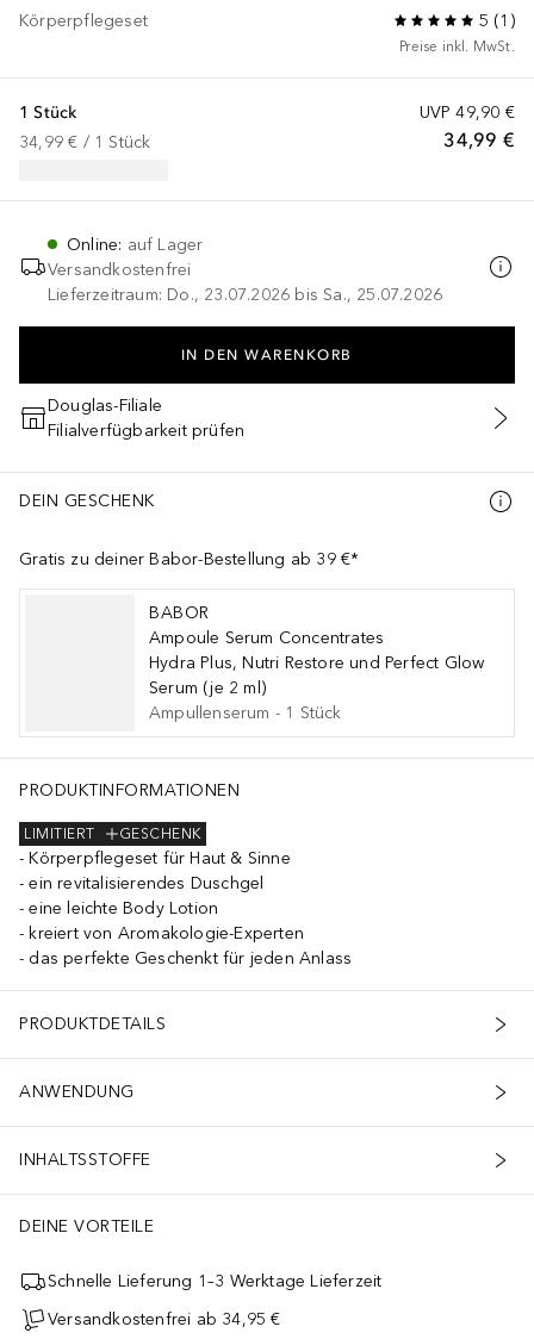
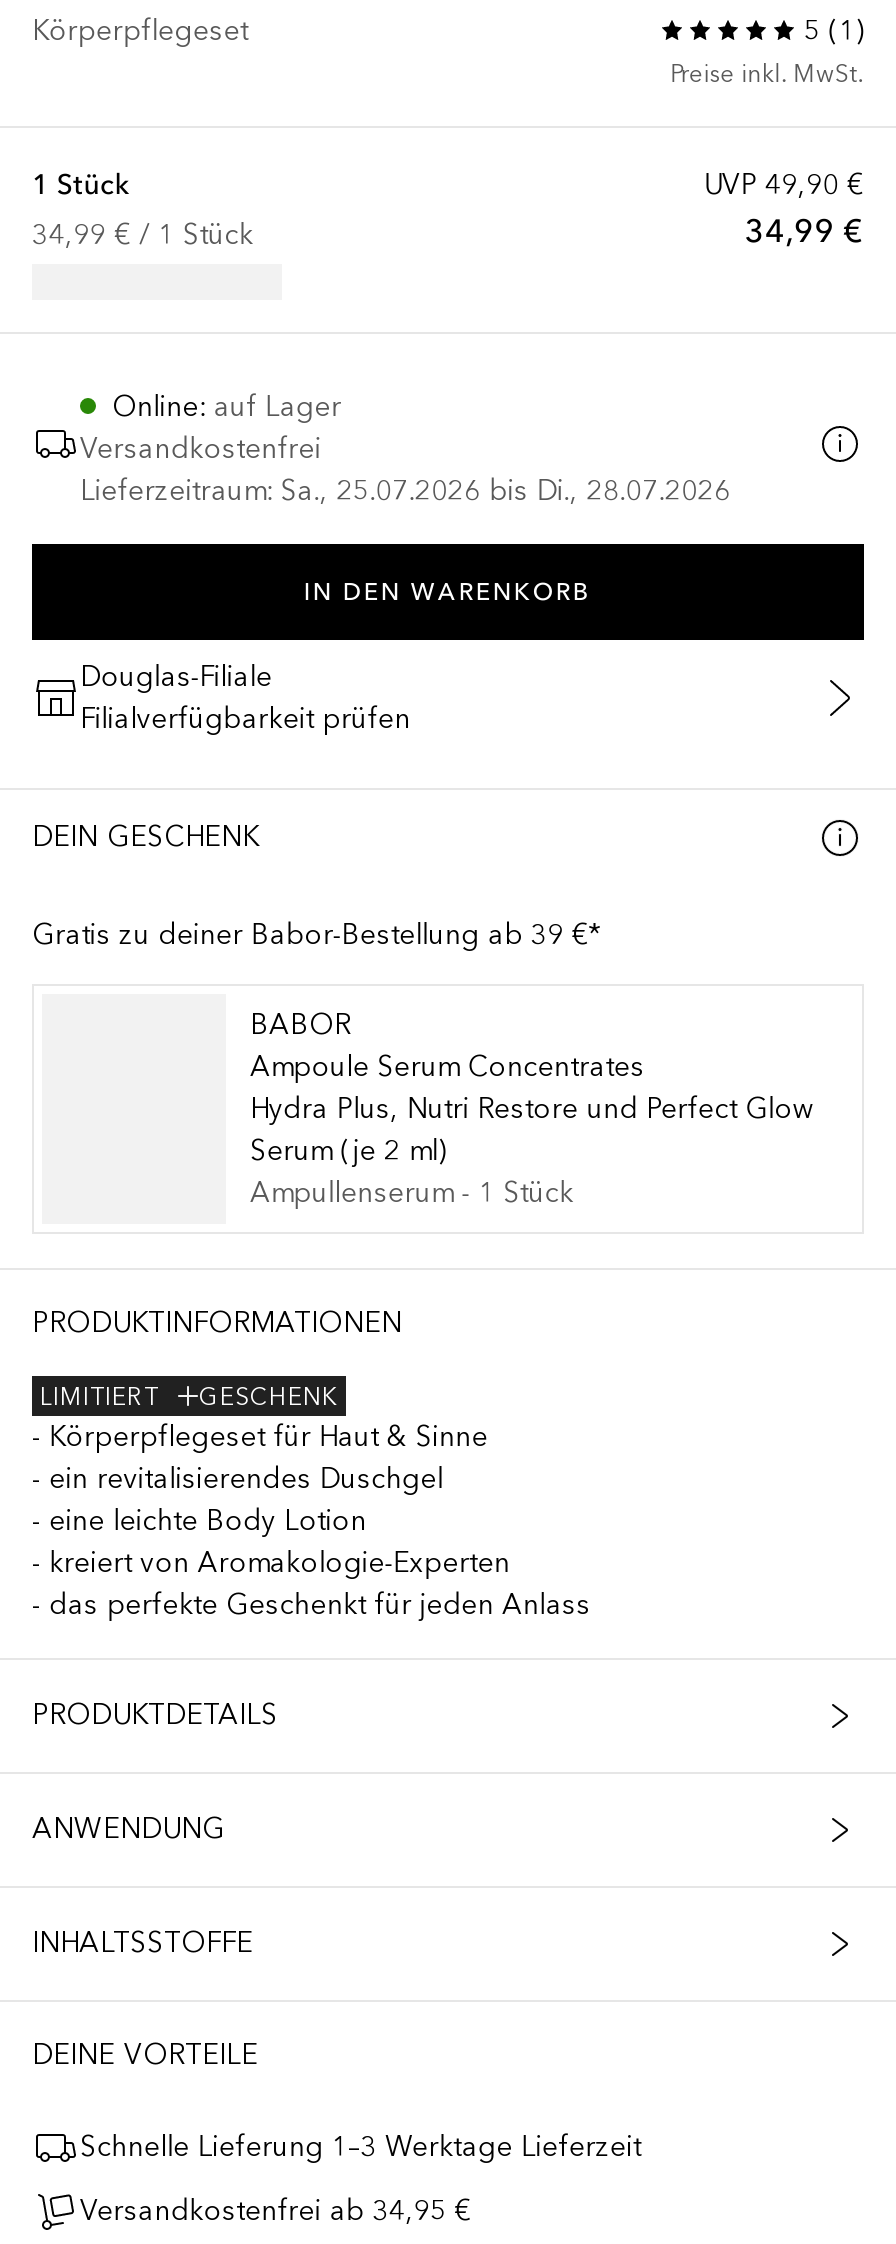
- Lieferzeitraum: Do., 23.07.2026 bis Sa., 25.07.2026
+ Lieferzeitraum: Sa., 25.07.2026 bis Di., 28.07.2026
